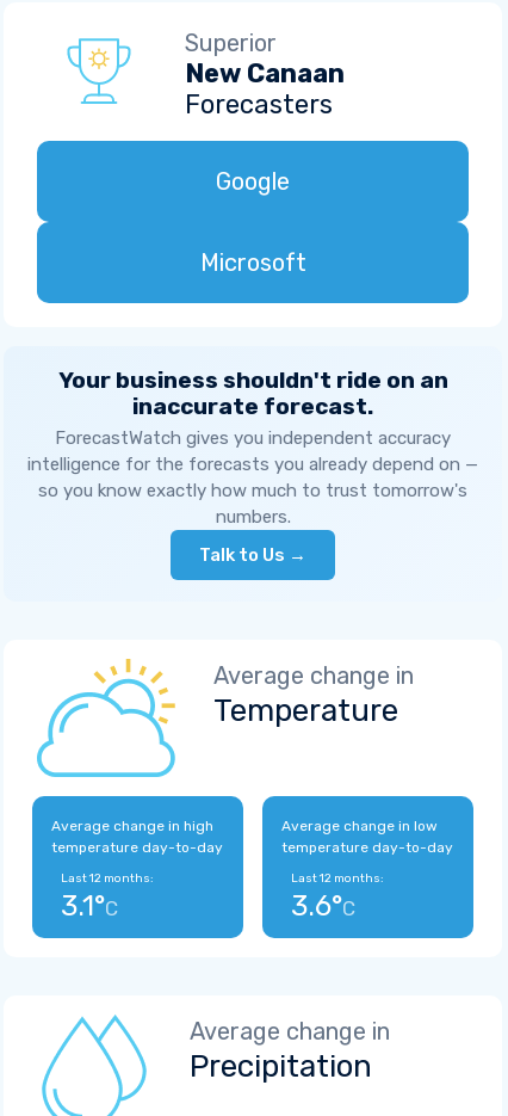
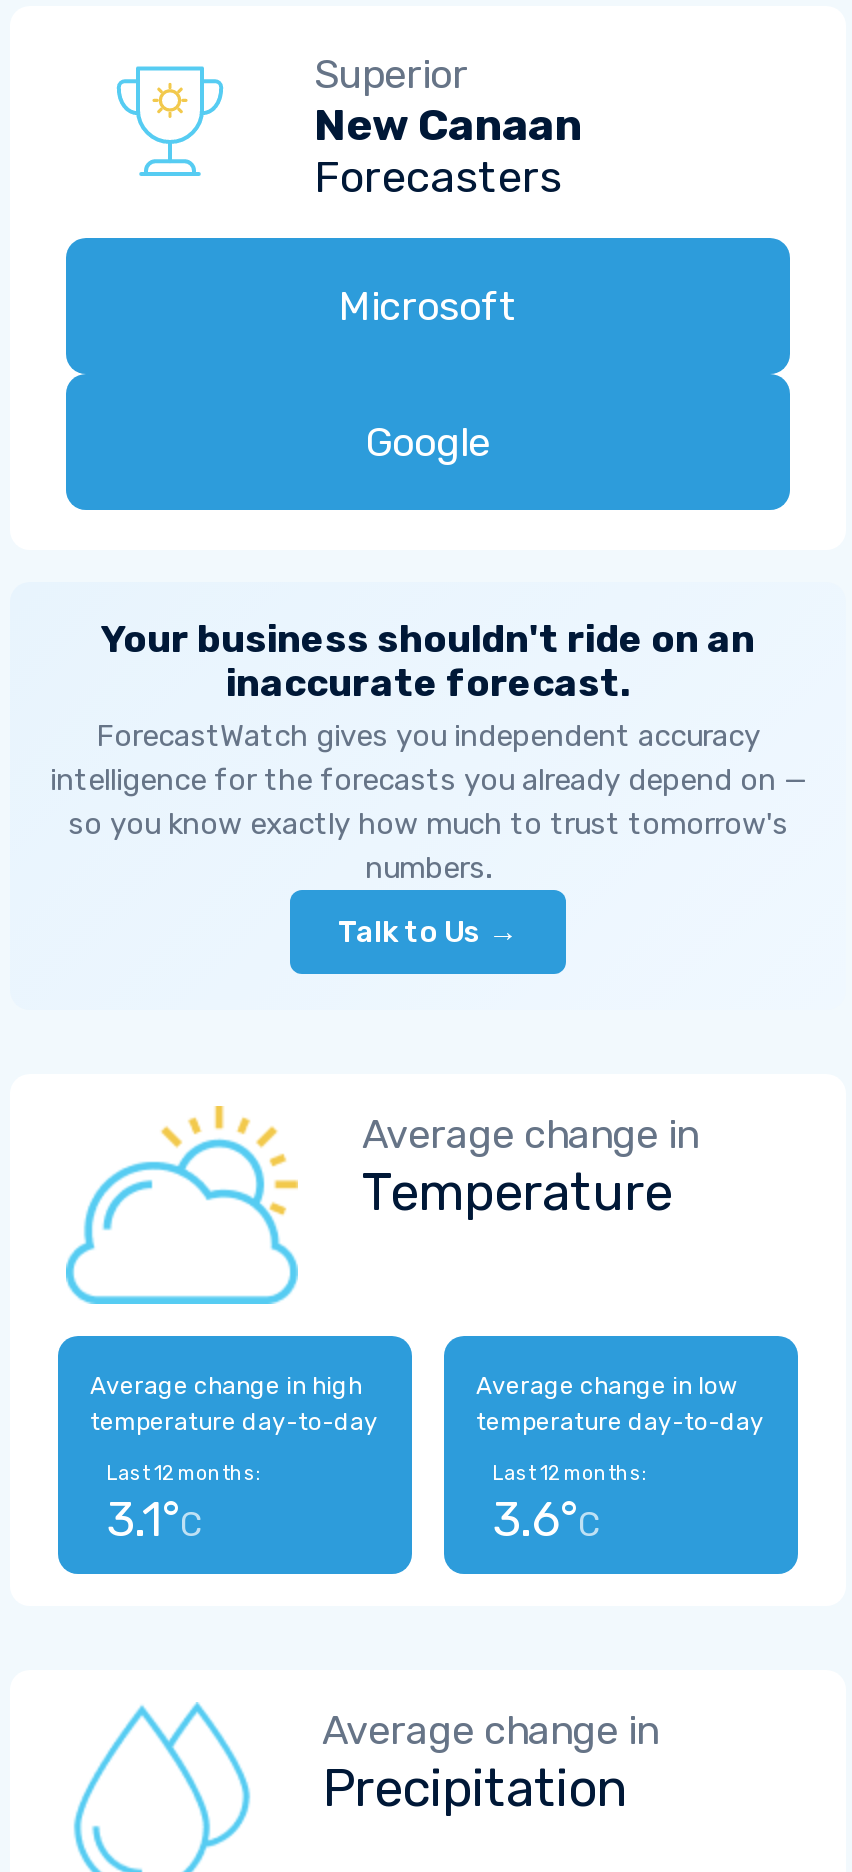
moved down: Google

moved up: Microsoft
